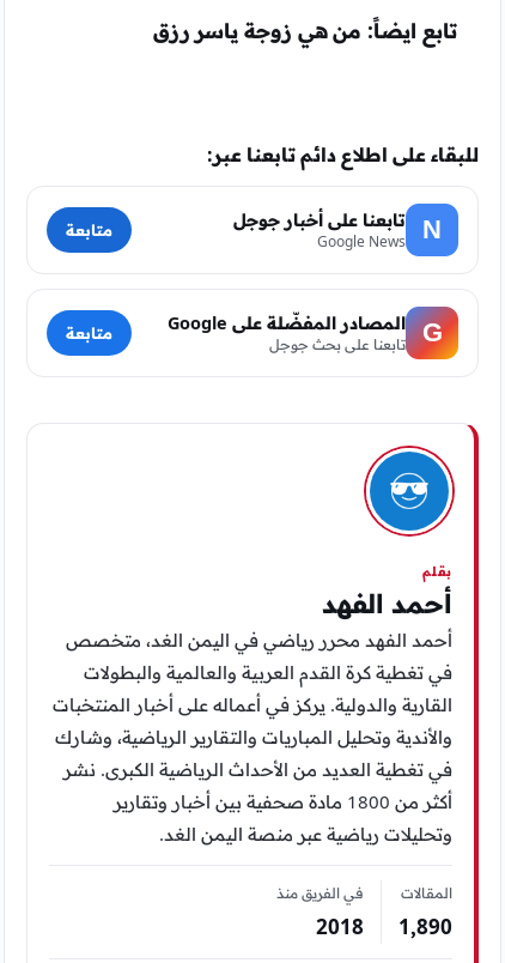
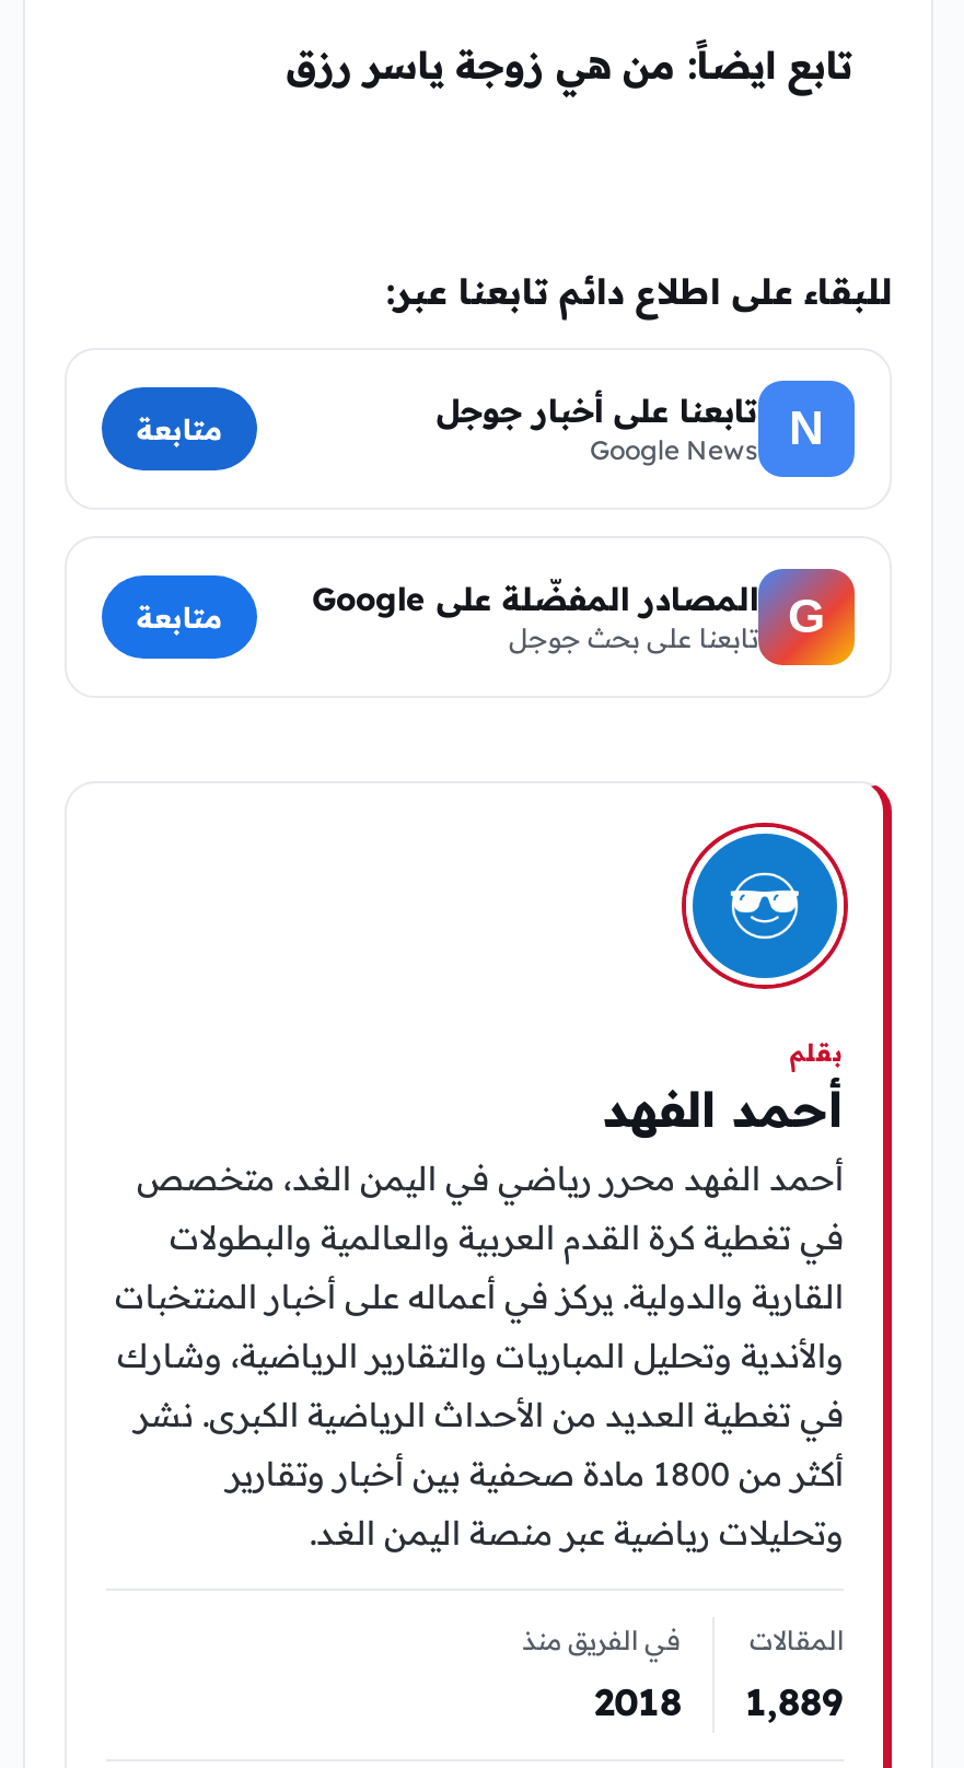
- 2018 1٬890
+ 2018 1٬889
